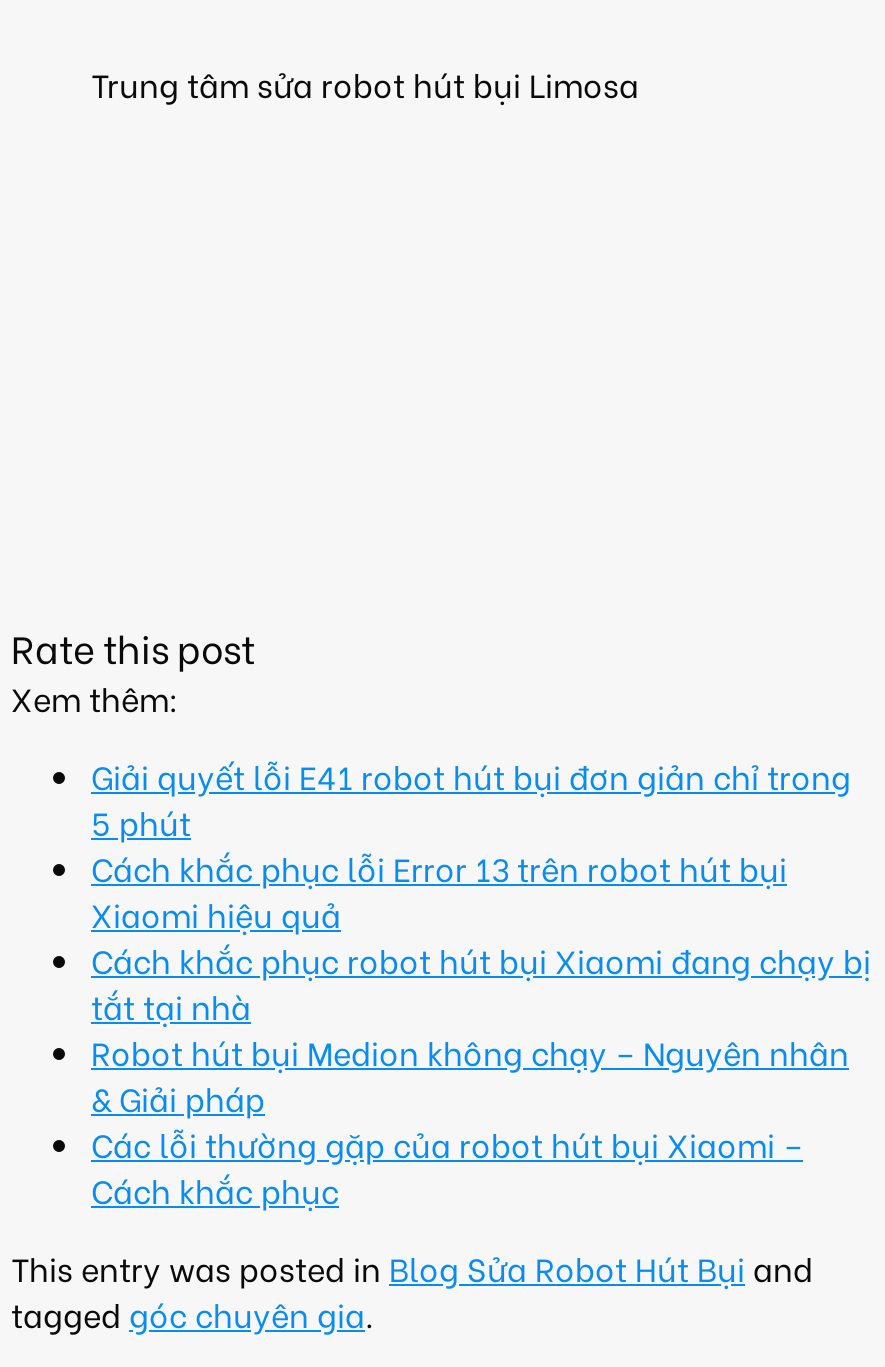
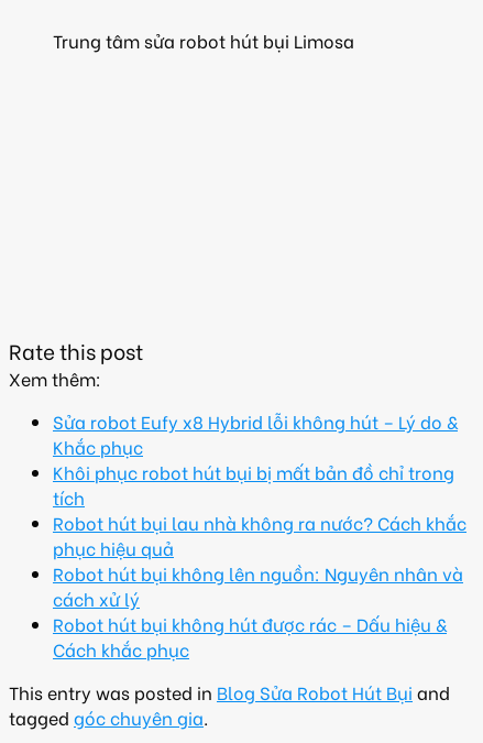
- Giải quyết lỗi E41 robot hút bụi đơn giản chỉ trong
- 5 phút
- Cách khắc phục lỗi Error 13 trên robot hút bụi
- Xiaomi hiệu quả
- Cách khắc phục robot hút bụi Xiaomi đang chạy bị
- tắt tại nhà
- Robot hút bụi Medion không chạy – Nguyên nhân
- & Giải pháp
- Các lỗi thường gặp của robot hút bụi Xiaomi –
+ Sửa robot Eufy x8 Hybrid lỗi không hút – Lý do &
+ Khắc phục
+ Khôi phục robot hút bụi bị mất bản đồ chỉ trong
+ tích
+ Robot hút bụi lau nhà không ra nước? Cách khắc
+ phục hiệu quả
+ Robot hút bụi không lên nguồn: Nguyên nhân và
+ cách xử lý
+ Robot hút bụi không hút được rác – Dấu hiệu &
